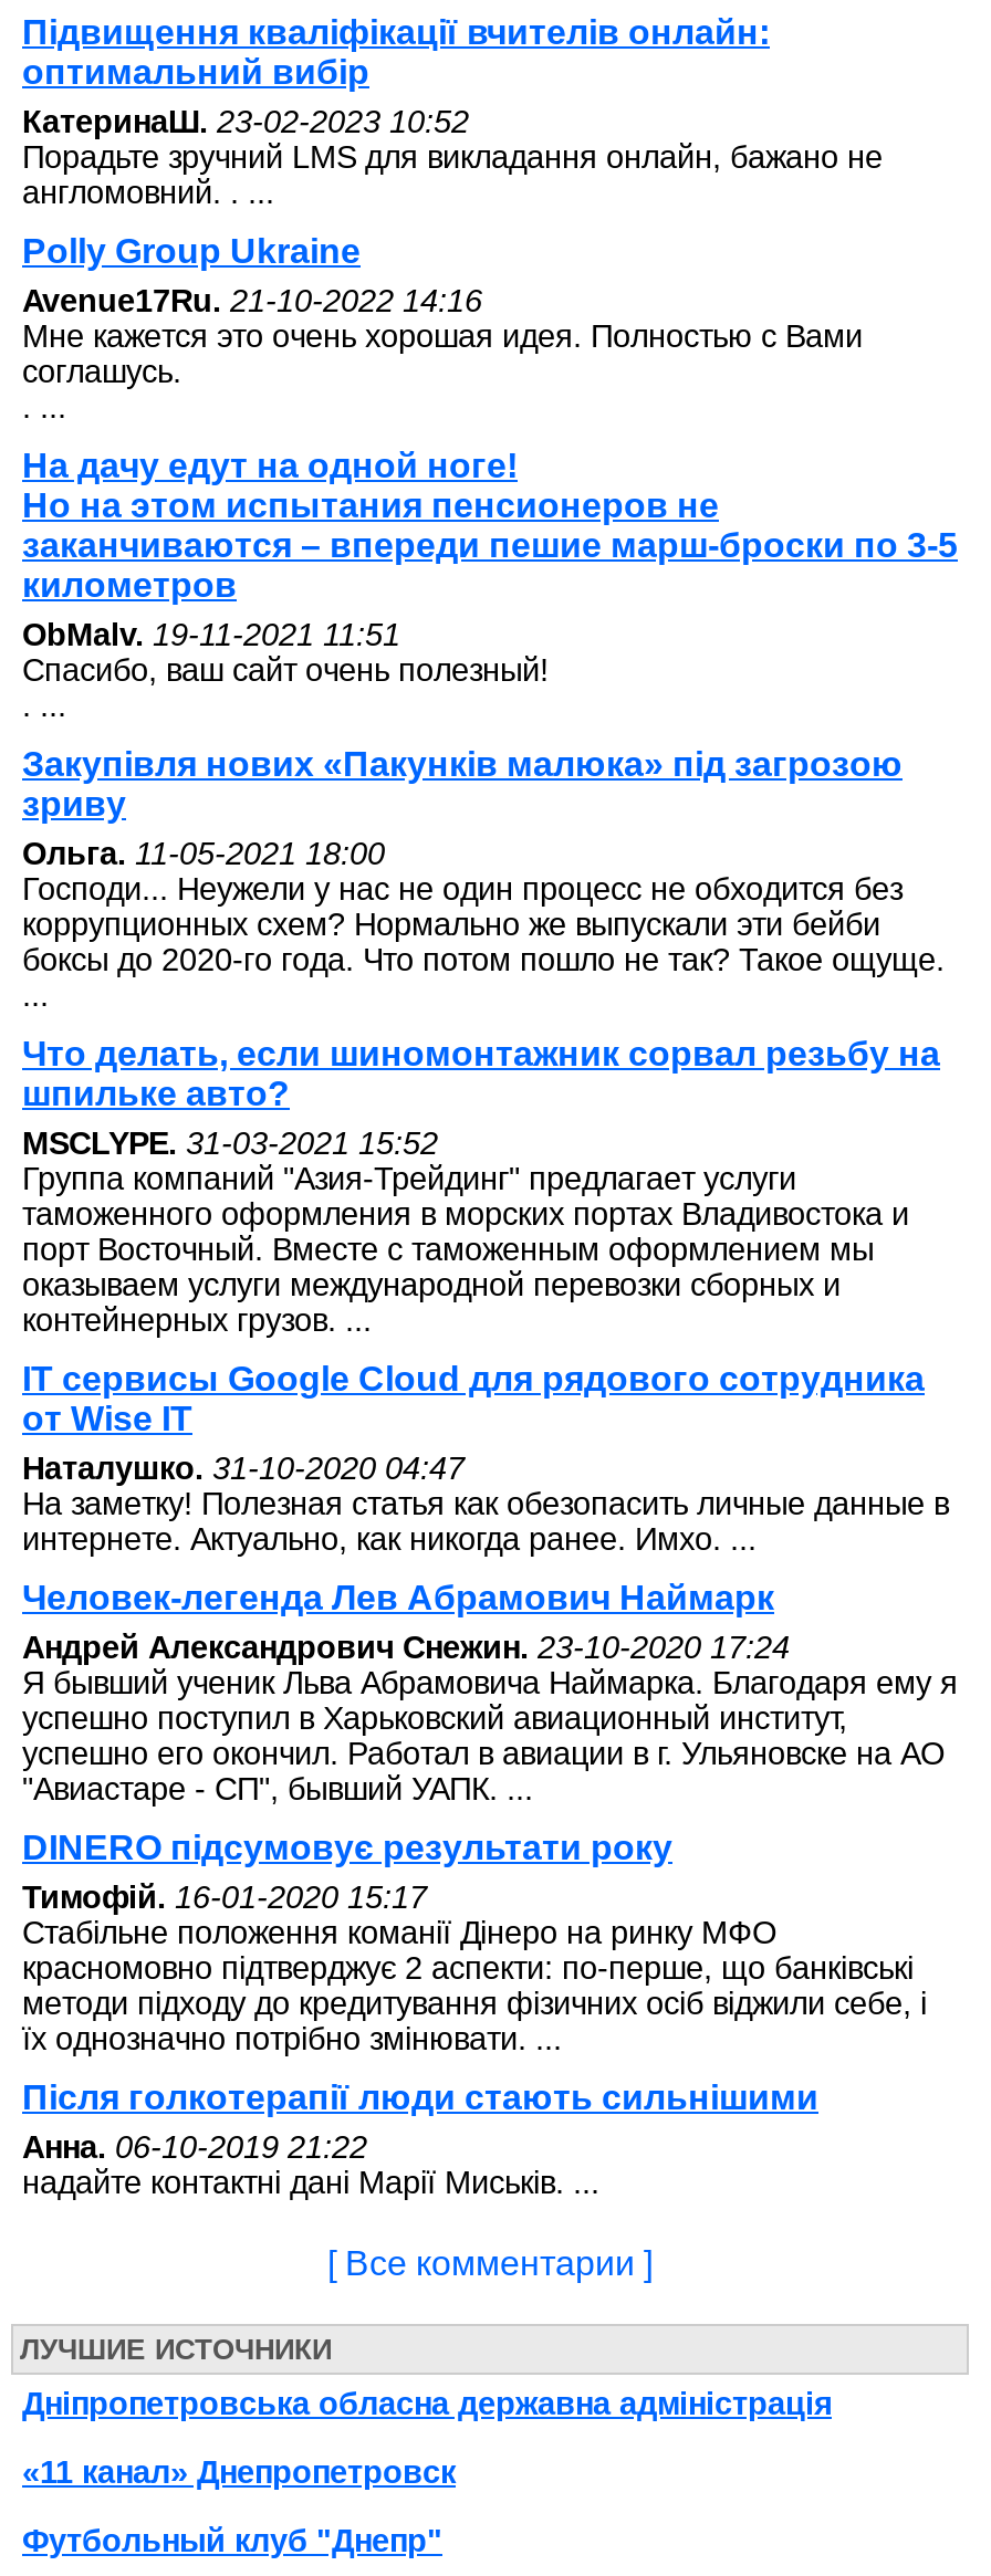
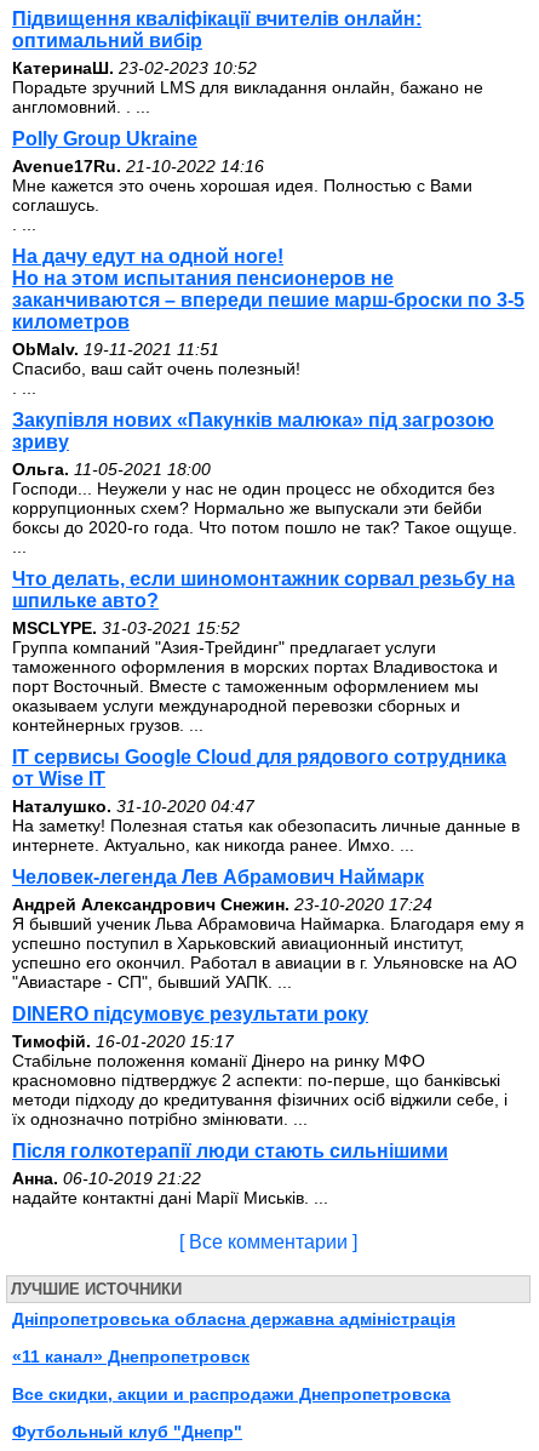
+ Все скидки, акции и распродажи Днепропетровска
